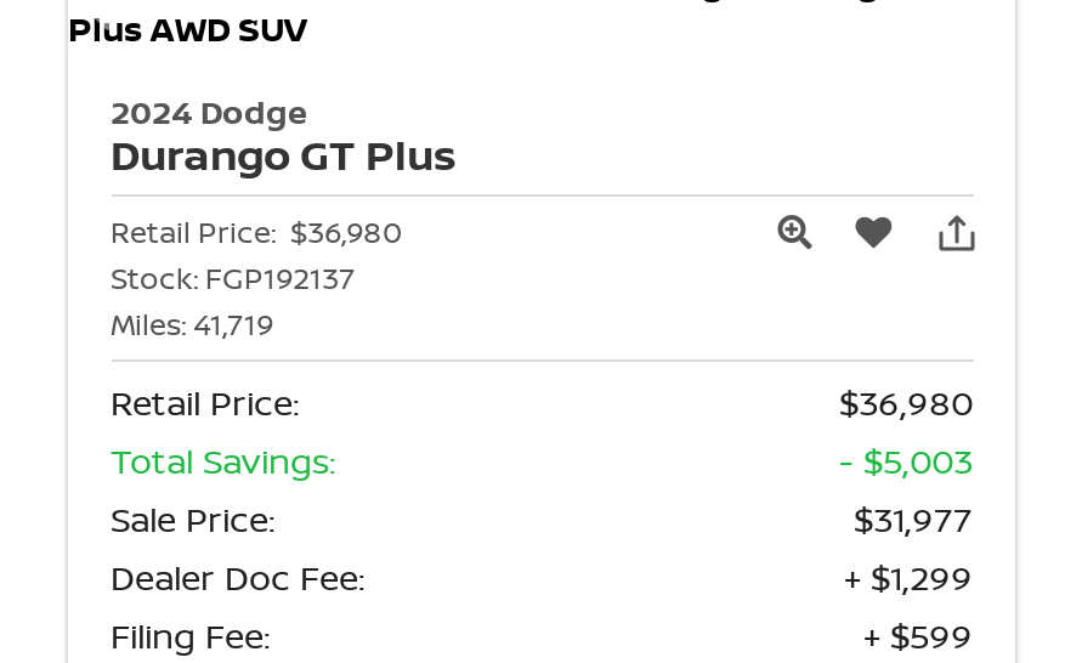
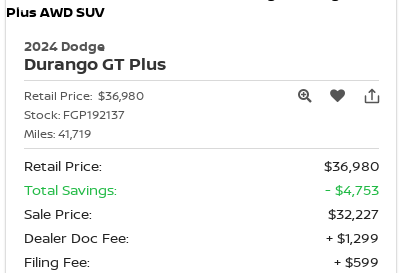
- - $5,003
+ - $4,753

- $31,977
+ $32,227
